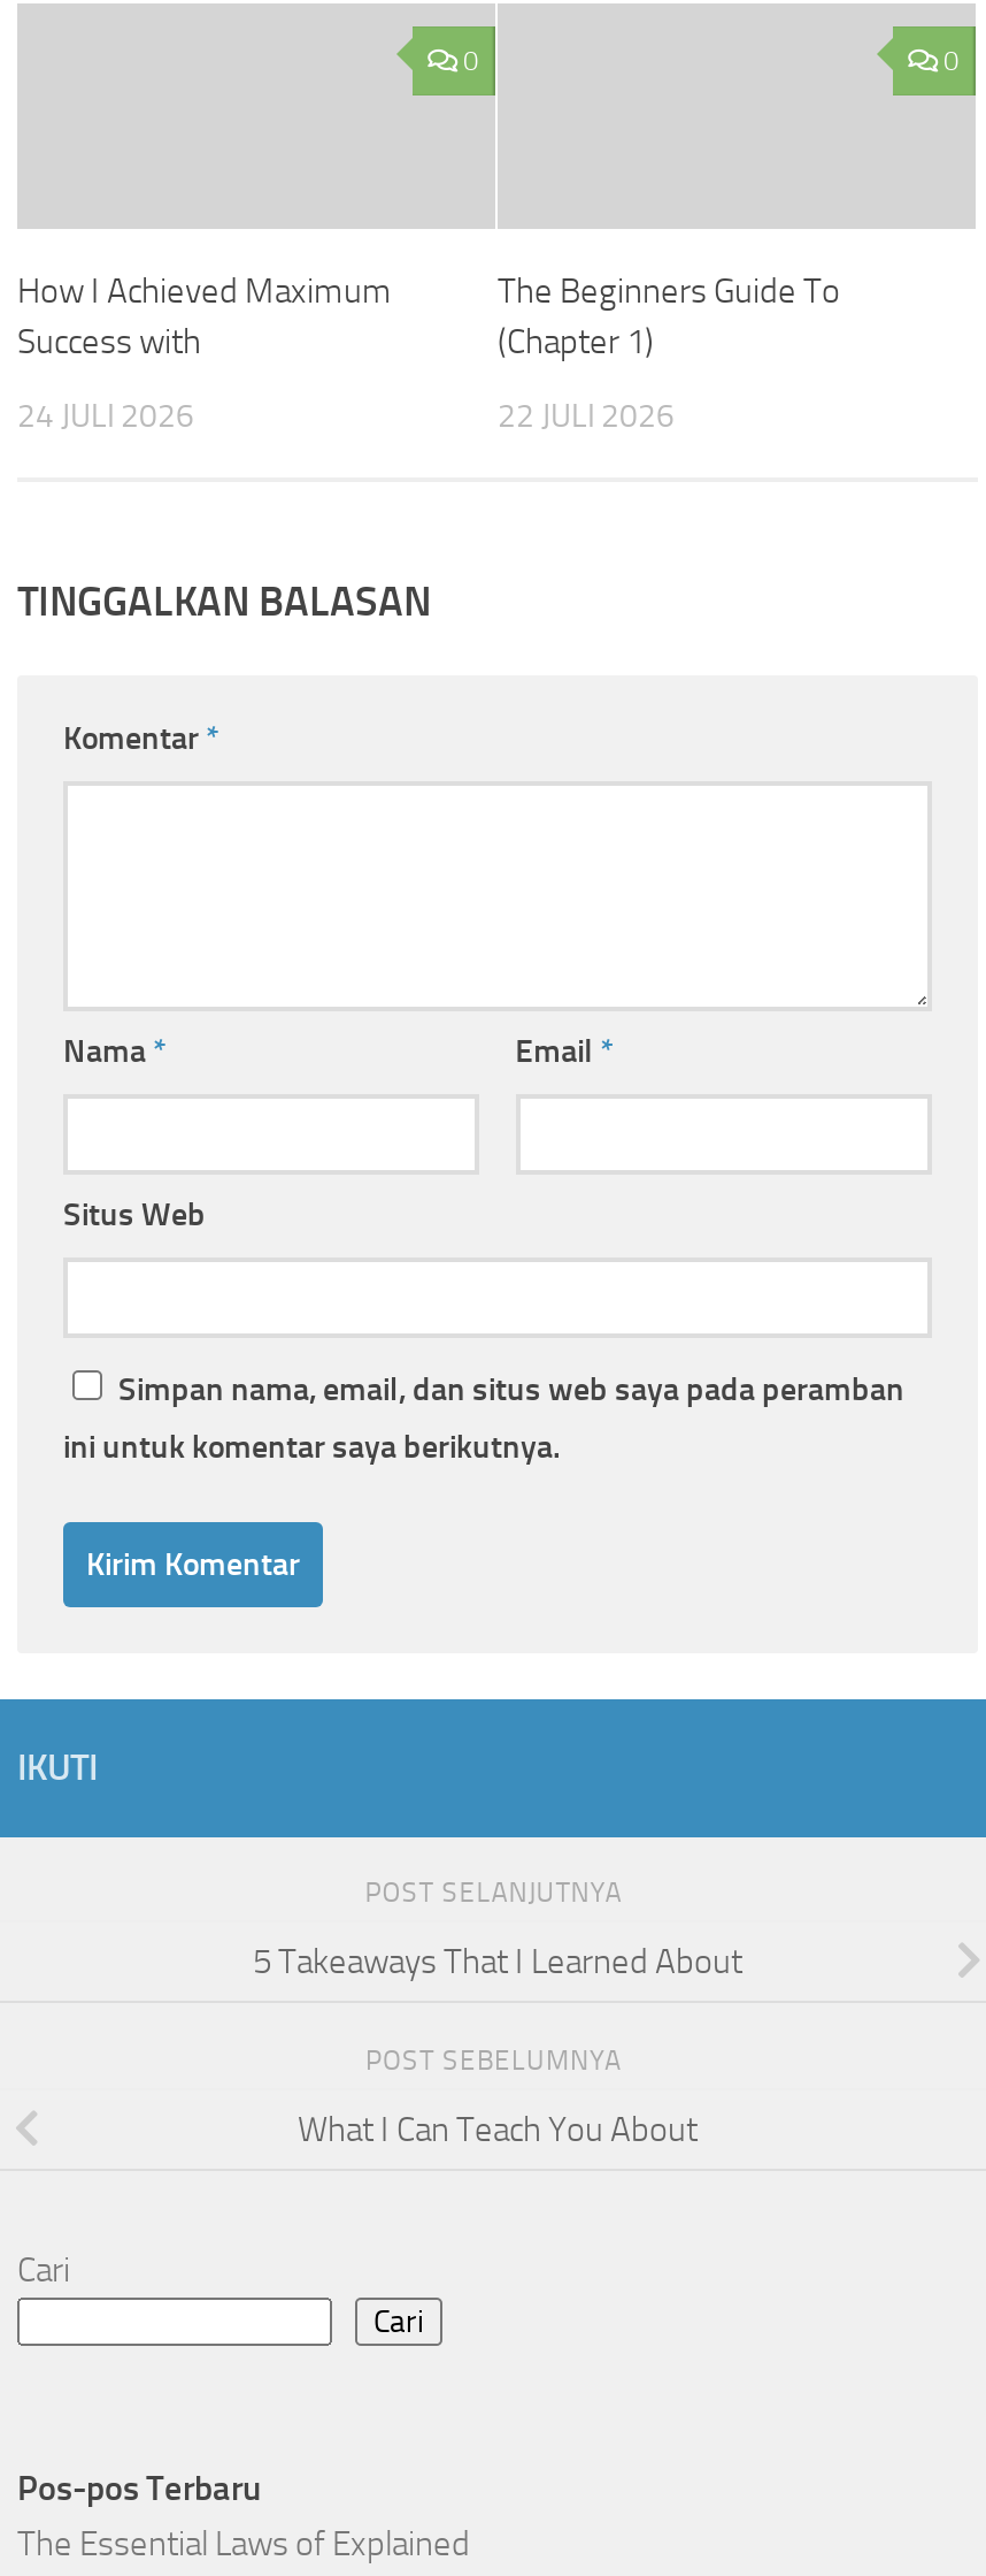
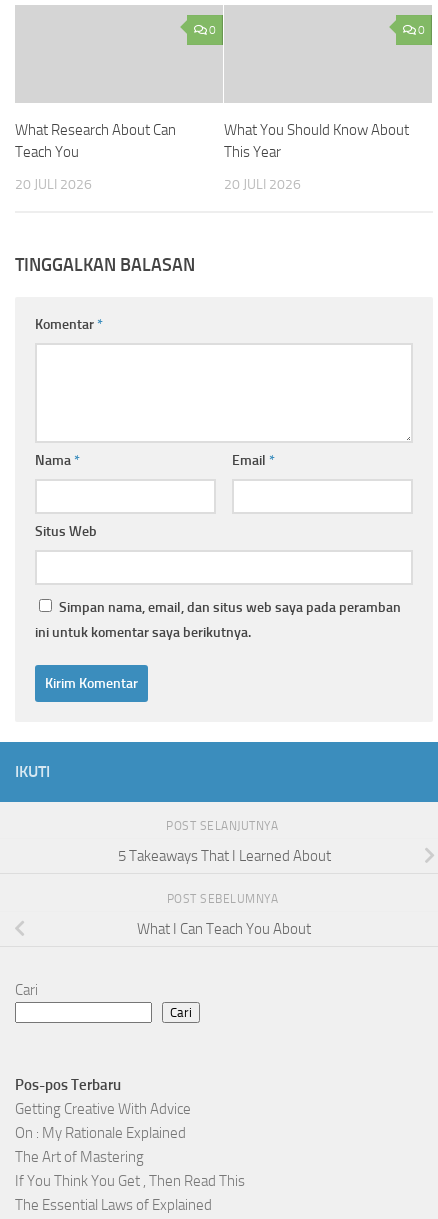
- How I Achieved Maximum
- Success with
+ What Research About Can
+ Teach You

- The Beginners Guide To
- (Chapter 1)
+ What You Should Know About
+ This Year

- 24 JULI 2026
+ 20 JULI 2026

- 22 JULI 2026
+ 20 JULI 2026

+ Getting Creative With Advice
+ On : My Rationale Explained
+ The Art of Mastering
+ If You Think You Get , Then Read This
